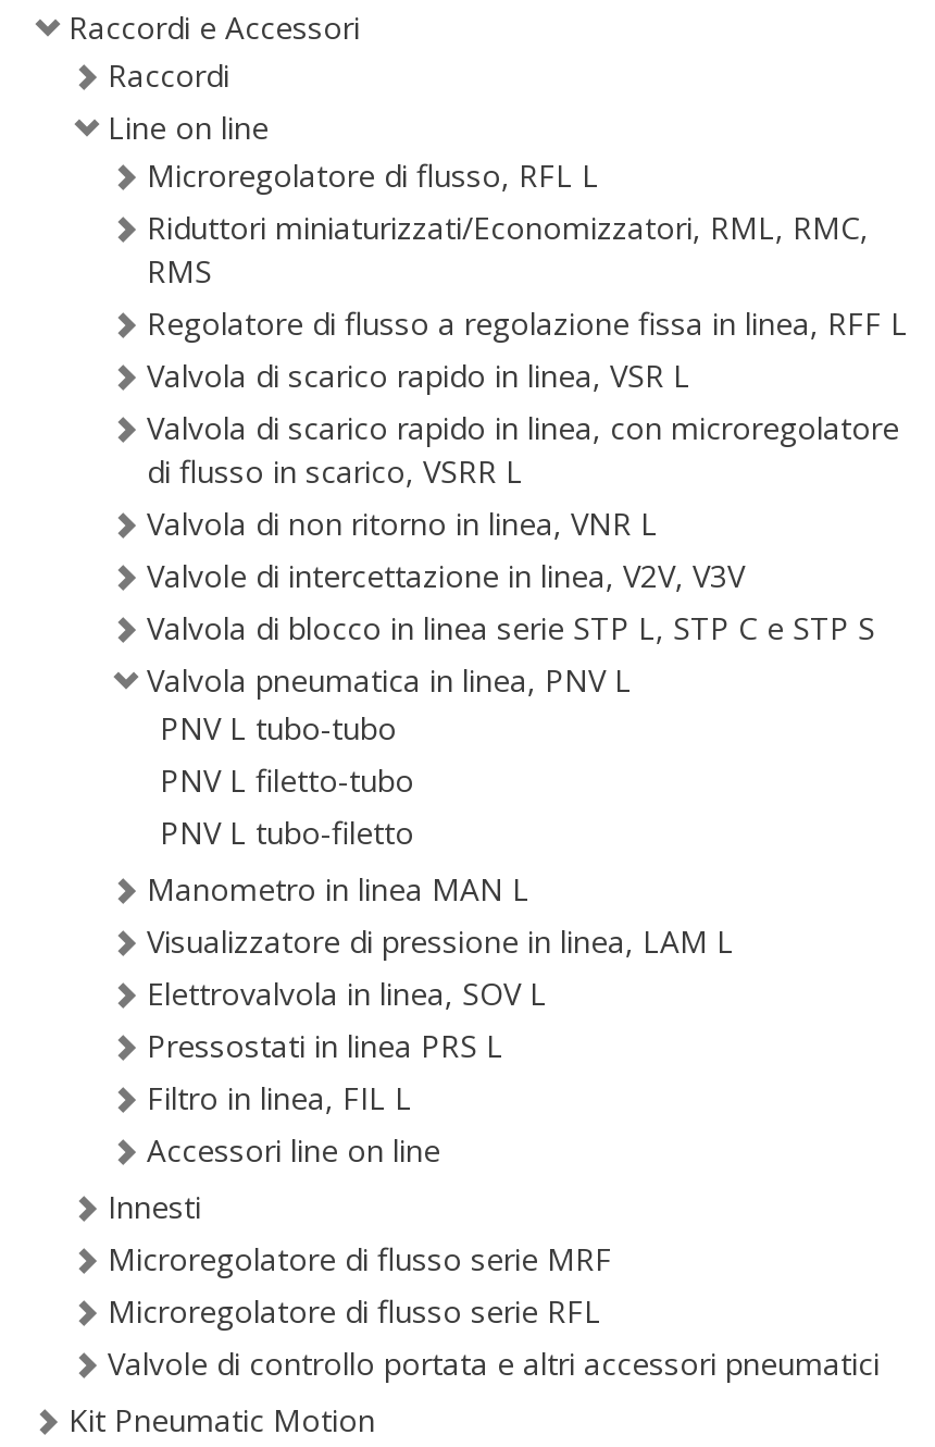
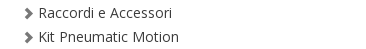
- Raccordi
- Line on line
- Microregolatore di flusso, RFL L
- Riduttori miniaturizzati/Economizzatori, RML, RMC,
- RMS
- Regolatore di flusso a regolazione fissa in linea, RFF L
- Valvola di scarico rapido in linea, VSR L
- Valvola di scarico rapido in linea, con microregolatore
- di flusso in scarico, VSRR L
- Valvola di non ritorno in linea, VNR L
- Valvole di intercettazione in linea, V2V, V3V
- Valvola di blocco in linea serie STP L, STP C e STP S
- Valvola pneumatica in linea, PNV L
- PNV L tubo-tubo
- PNV L filetto-tubo
- PNV L tubo-filetto
- Manometro in linea MAN L
- Visualizzatore di pressione in linea, LAM L
- Elettrovalvola in linea, SOV L
- Pressostati in linea PRS L
- Filtro in linea, FIL L
- Accessori line on line
- Innesti
- Microregolatore di flusso serie MRF
- Microregolatore di flusso serie RFL
- Valvole di controllo portata e altri accessori pneumatici
